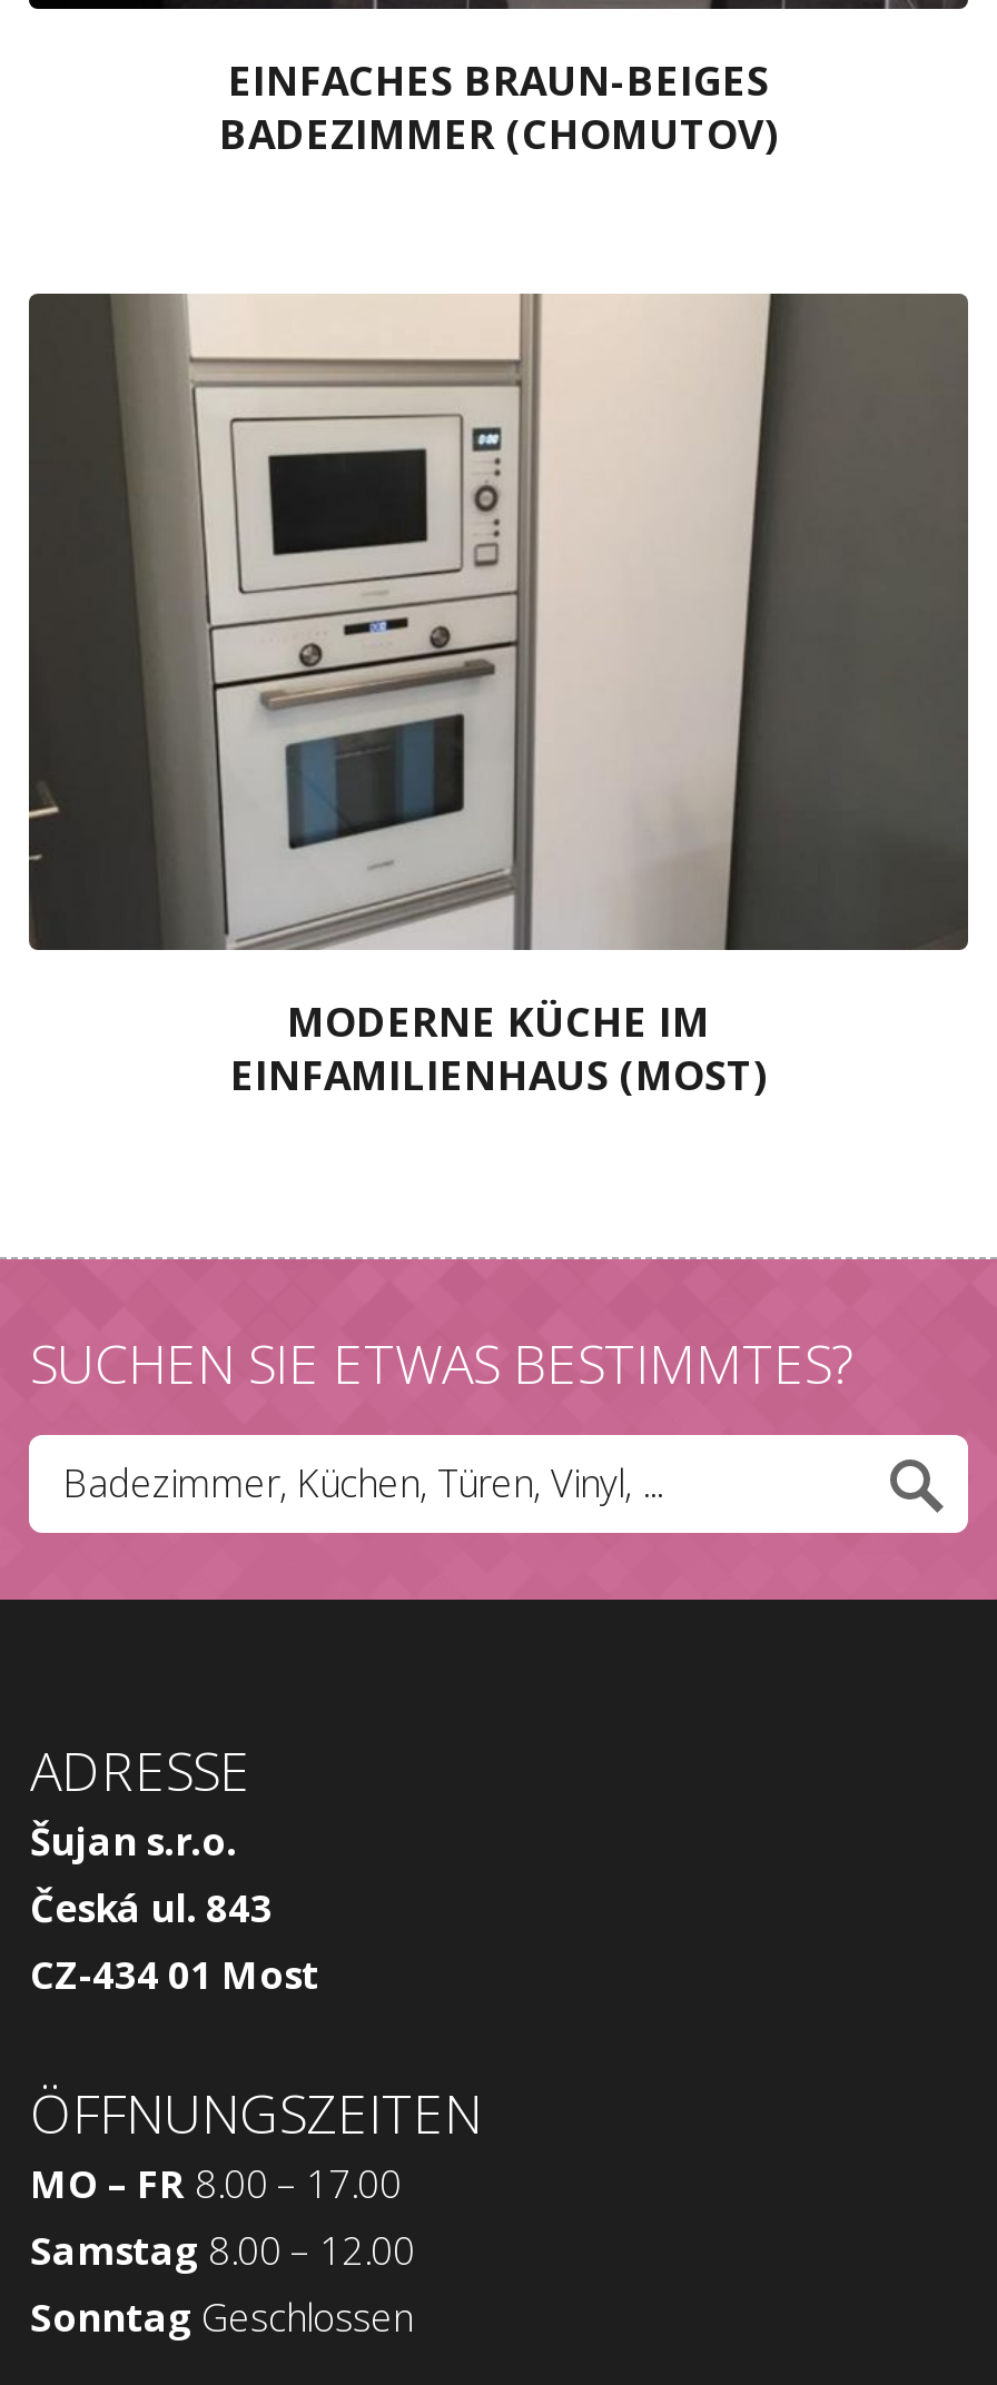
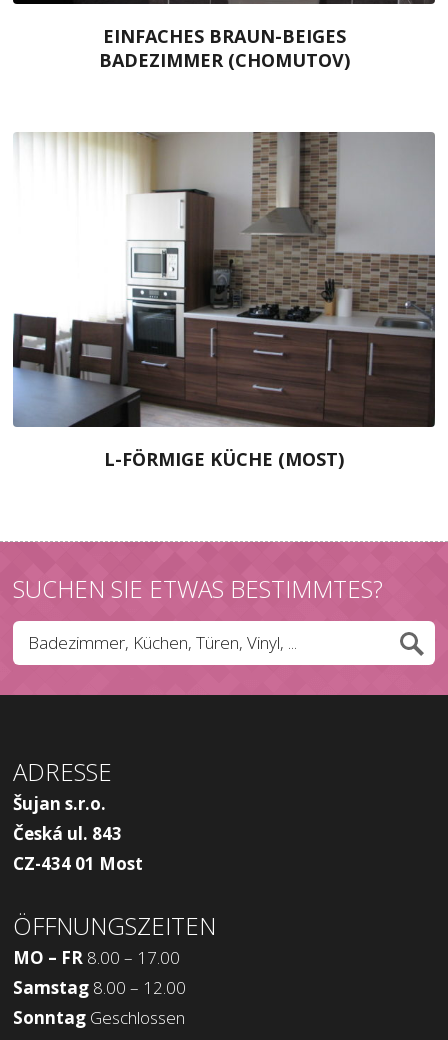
- [image]
- MODERNE KÜCHE IM
- EINFAMILIENHAUS (MOST)
+ [image]
+ L-FÖRMIGE KÜCHE (MOST)
